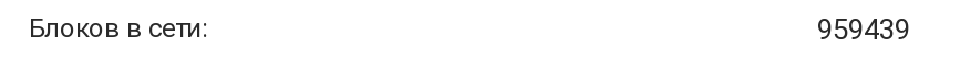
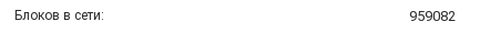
- 959439
+ 959082
